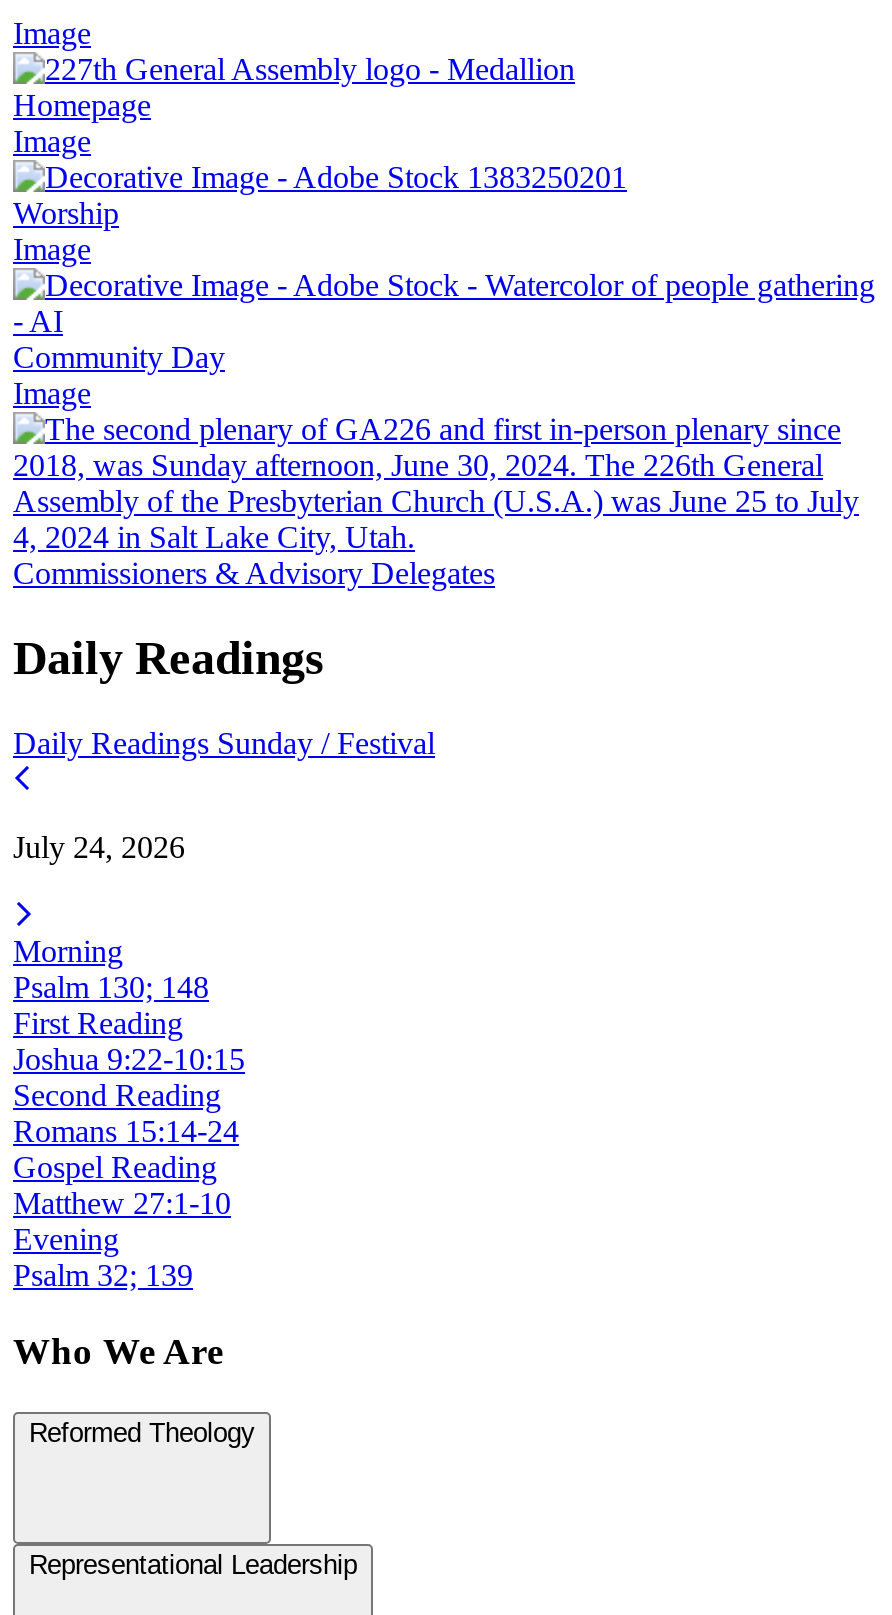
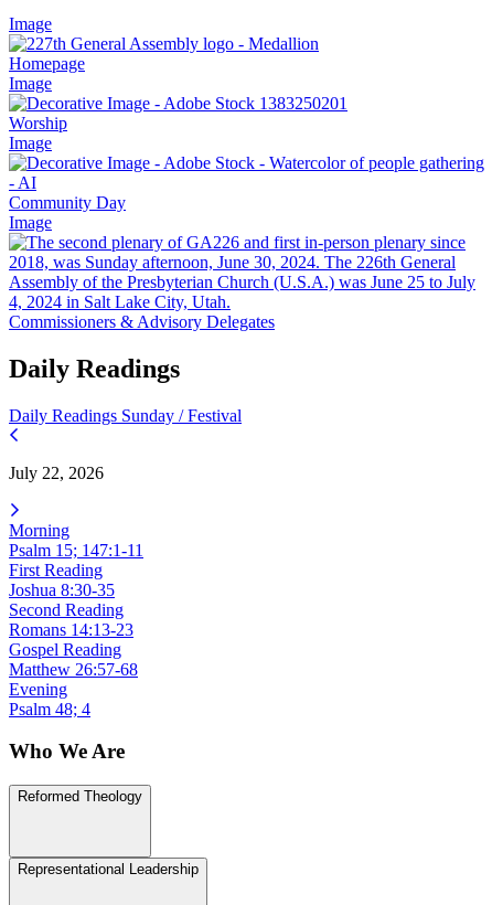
- July 24, 2026
+ July 22, 2026

- Psalm 130; 148
+ Psalm 15; 147:1-11

- Joshua 9:22-10:15
+ Joshua 8:30-35

- Romans 15:14-24
+ Romans 14:13-23

- Matthew 27:1-10
+ Matthew 26:57-68

- Psalm 32; 139
+ Psalm 48; 4
